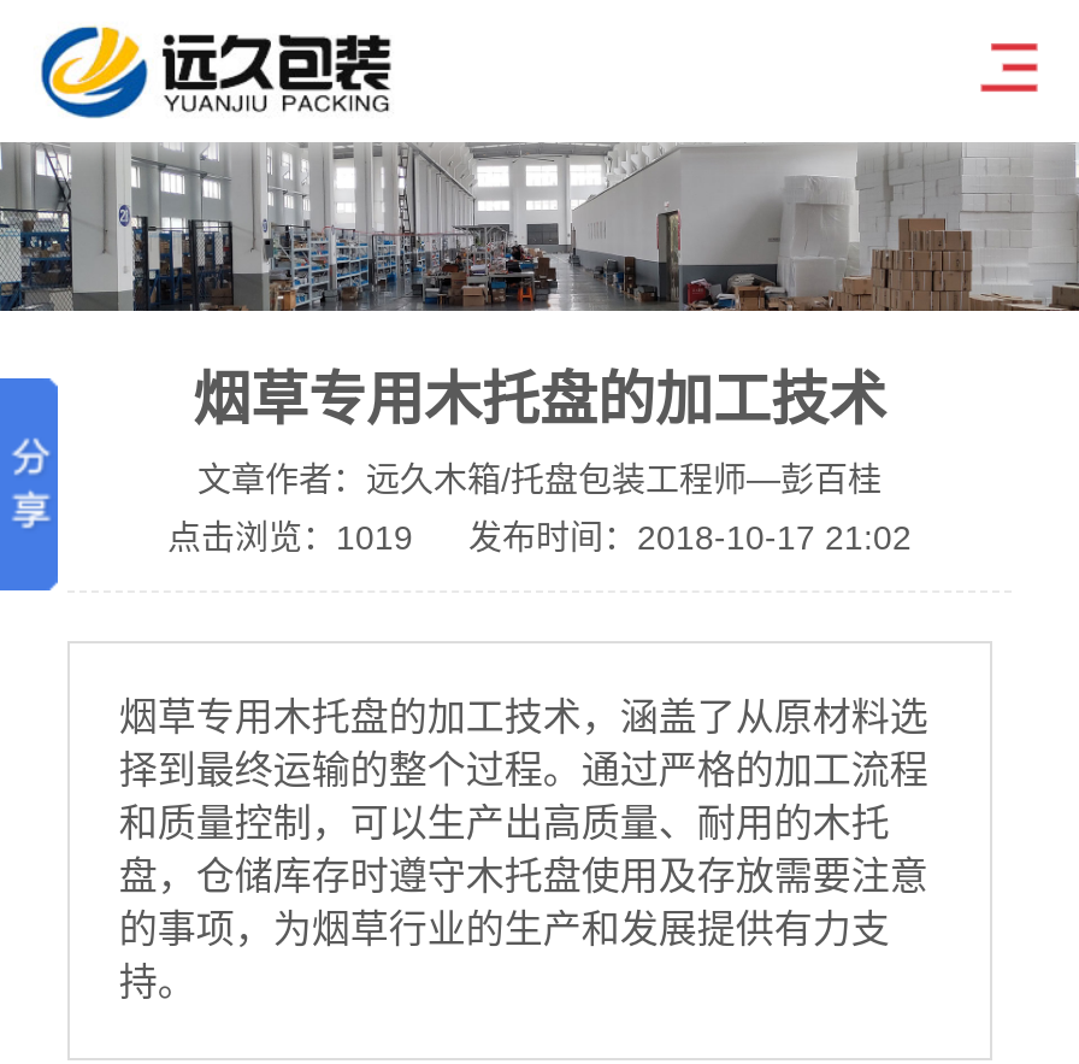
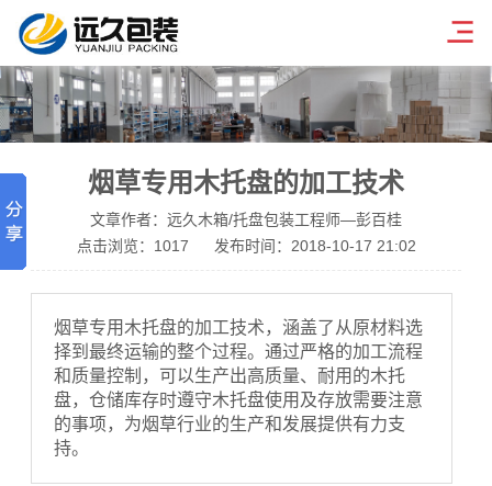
- 点击浏览：1019 发布时间：2018-10-17 21:02
+ 点击浏览：1017 发布时间：2018-10-17 21:02
